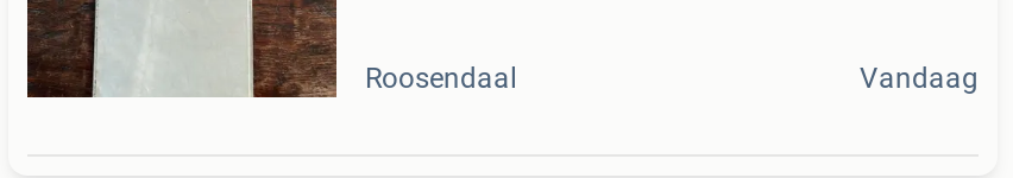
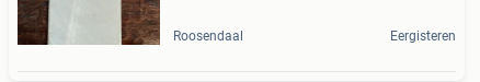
- Vandaag
+ Eergisteren
